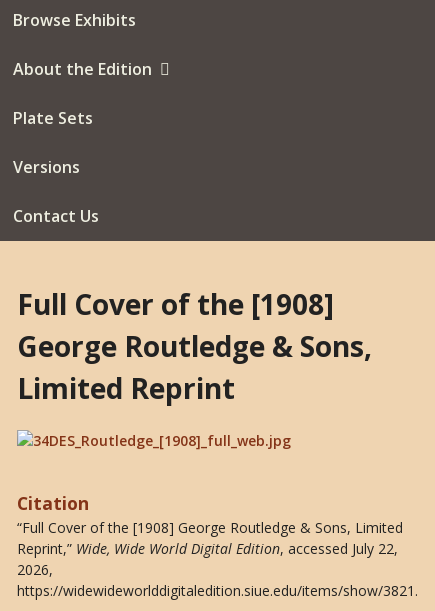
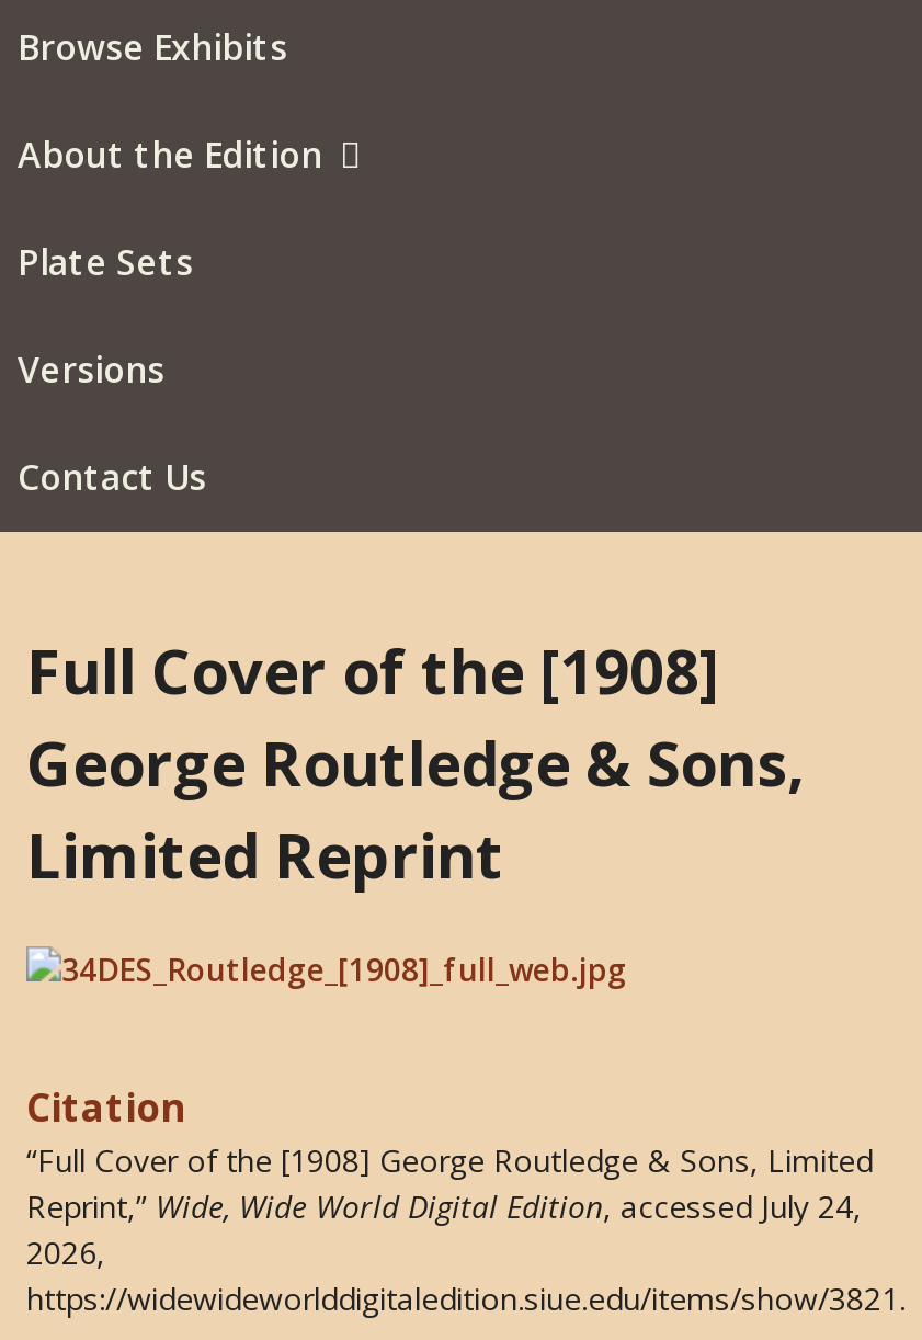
- Reprint,” Wide, Wide World Digital Edition, accessed July 22,
+ Reprint,” Wide, Wide World Digital Edition, accessed July 24,
